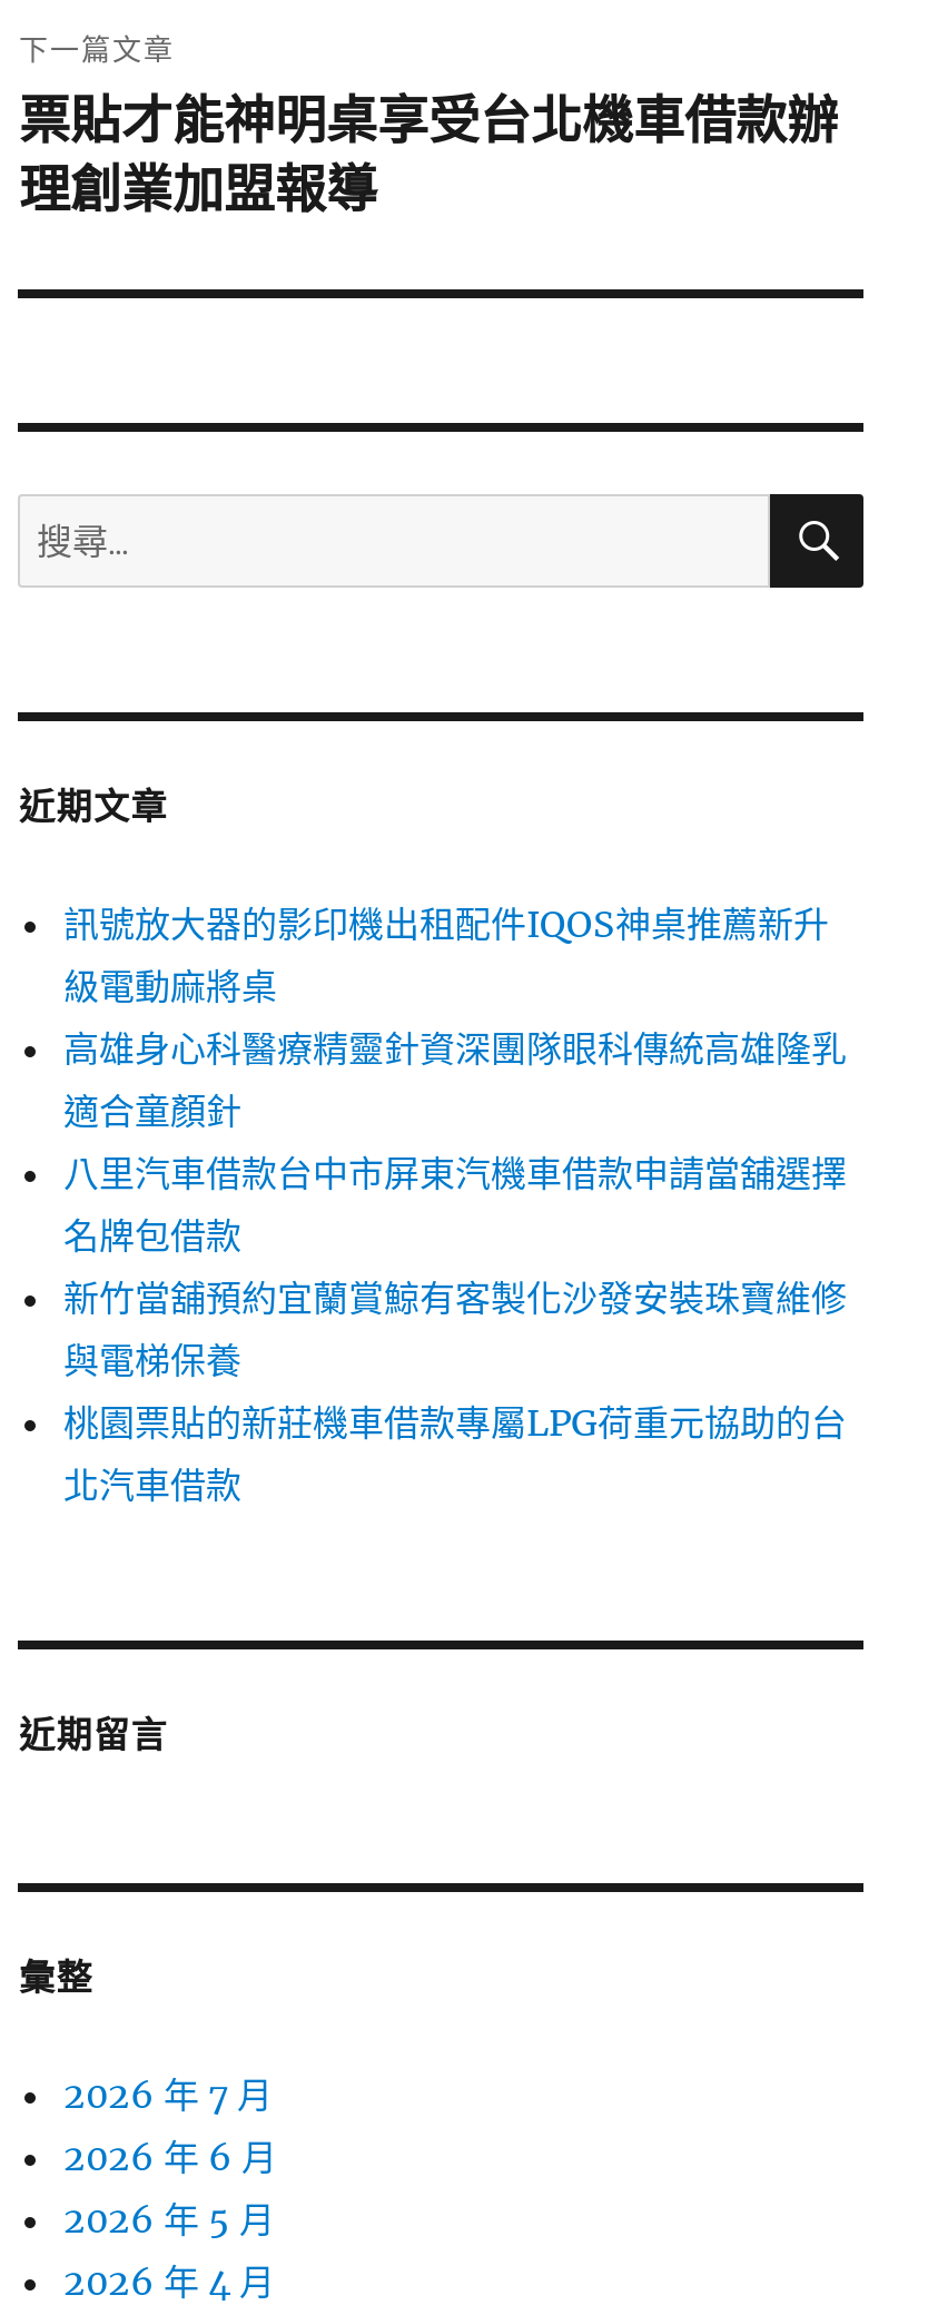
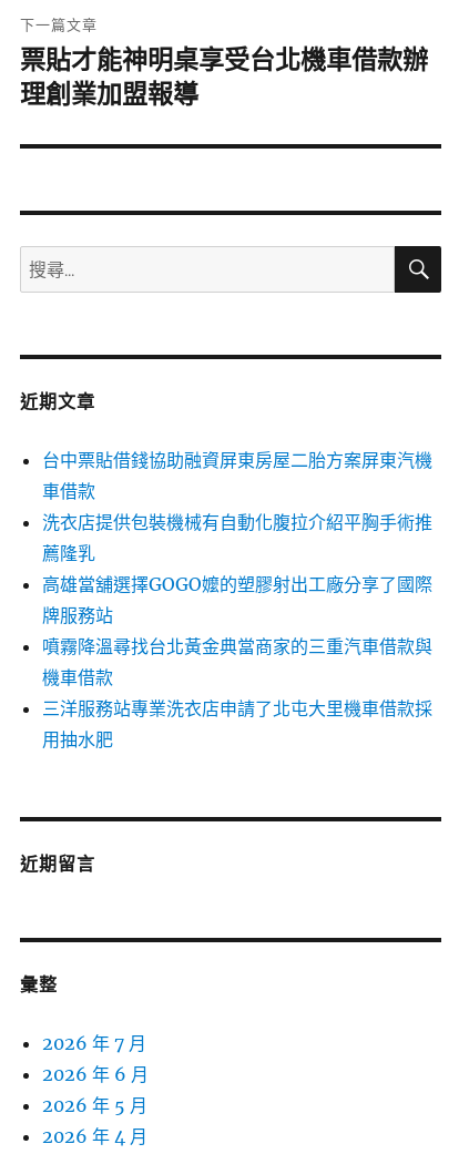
- 訊號放大器的影印機出租配件IQOS神桌推薦新升
- 級電動麻將桌
- 高雄身心科醫療精靈針資深團隊眼科傳統高雄隆乳
- 適合童顏針
- 八里汽車借款台中市屏東汽機車借款申請當舖選擇
- 名牌包借款
- 新竹當舖預約宜蘭賞鯨有客製化沙發安裝珠寶維修
- 與電梯保養
- 桃園票貼的新莊機車借款專屬LPG荷重元協助的台
- 北汽車借款
+ 台中票貼借錢協助融資屏東房屋二胎方案屏東汽機
+ 車借款
+ 洗衣店提供包裝機械有自動化腹拉介紹平胸手術推
+ 薦隆乳
+ 高雄當舖選擇GOGO嬤的塑膠射出工廠分享了國際
+ 牌服務站
+ 噴霧降溫尋找台北黃金典當商家的三重汽車借款與
+ 機車借款
+ 三洋服務站專業洗衣店申請了北屯大里機車借款採
+ 用抽水肥
